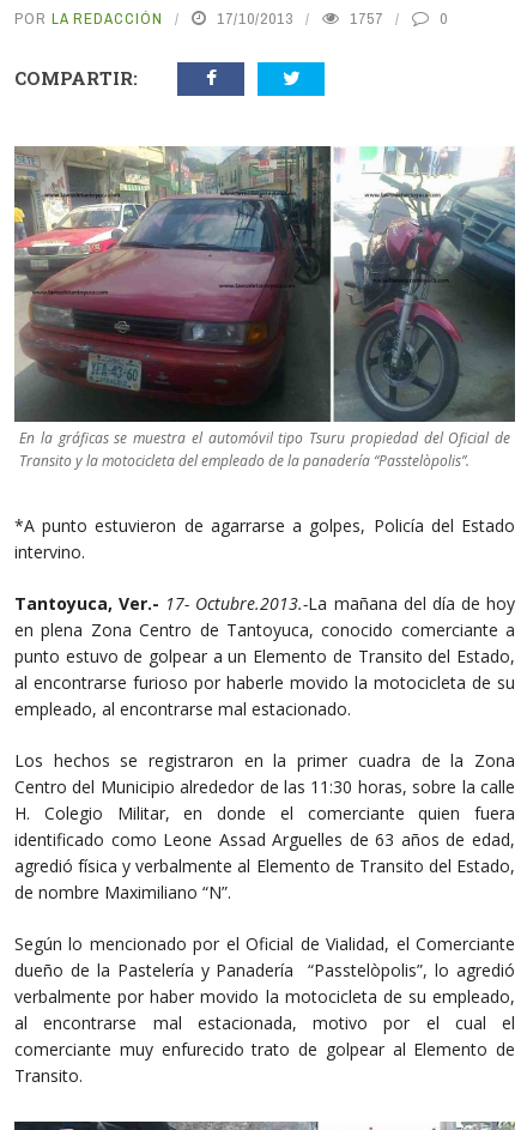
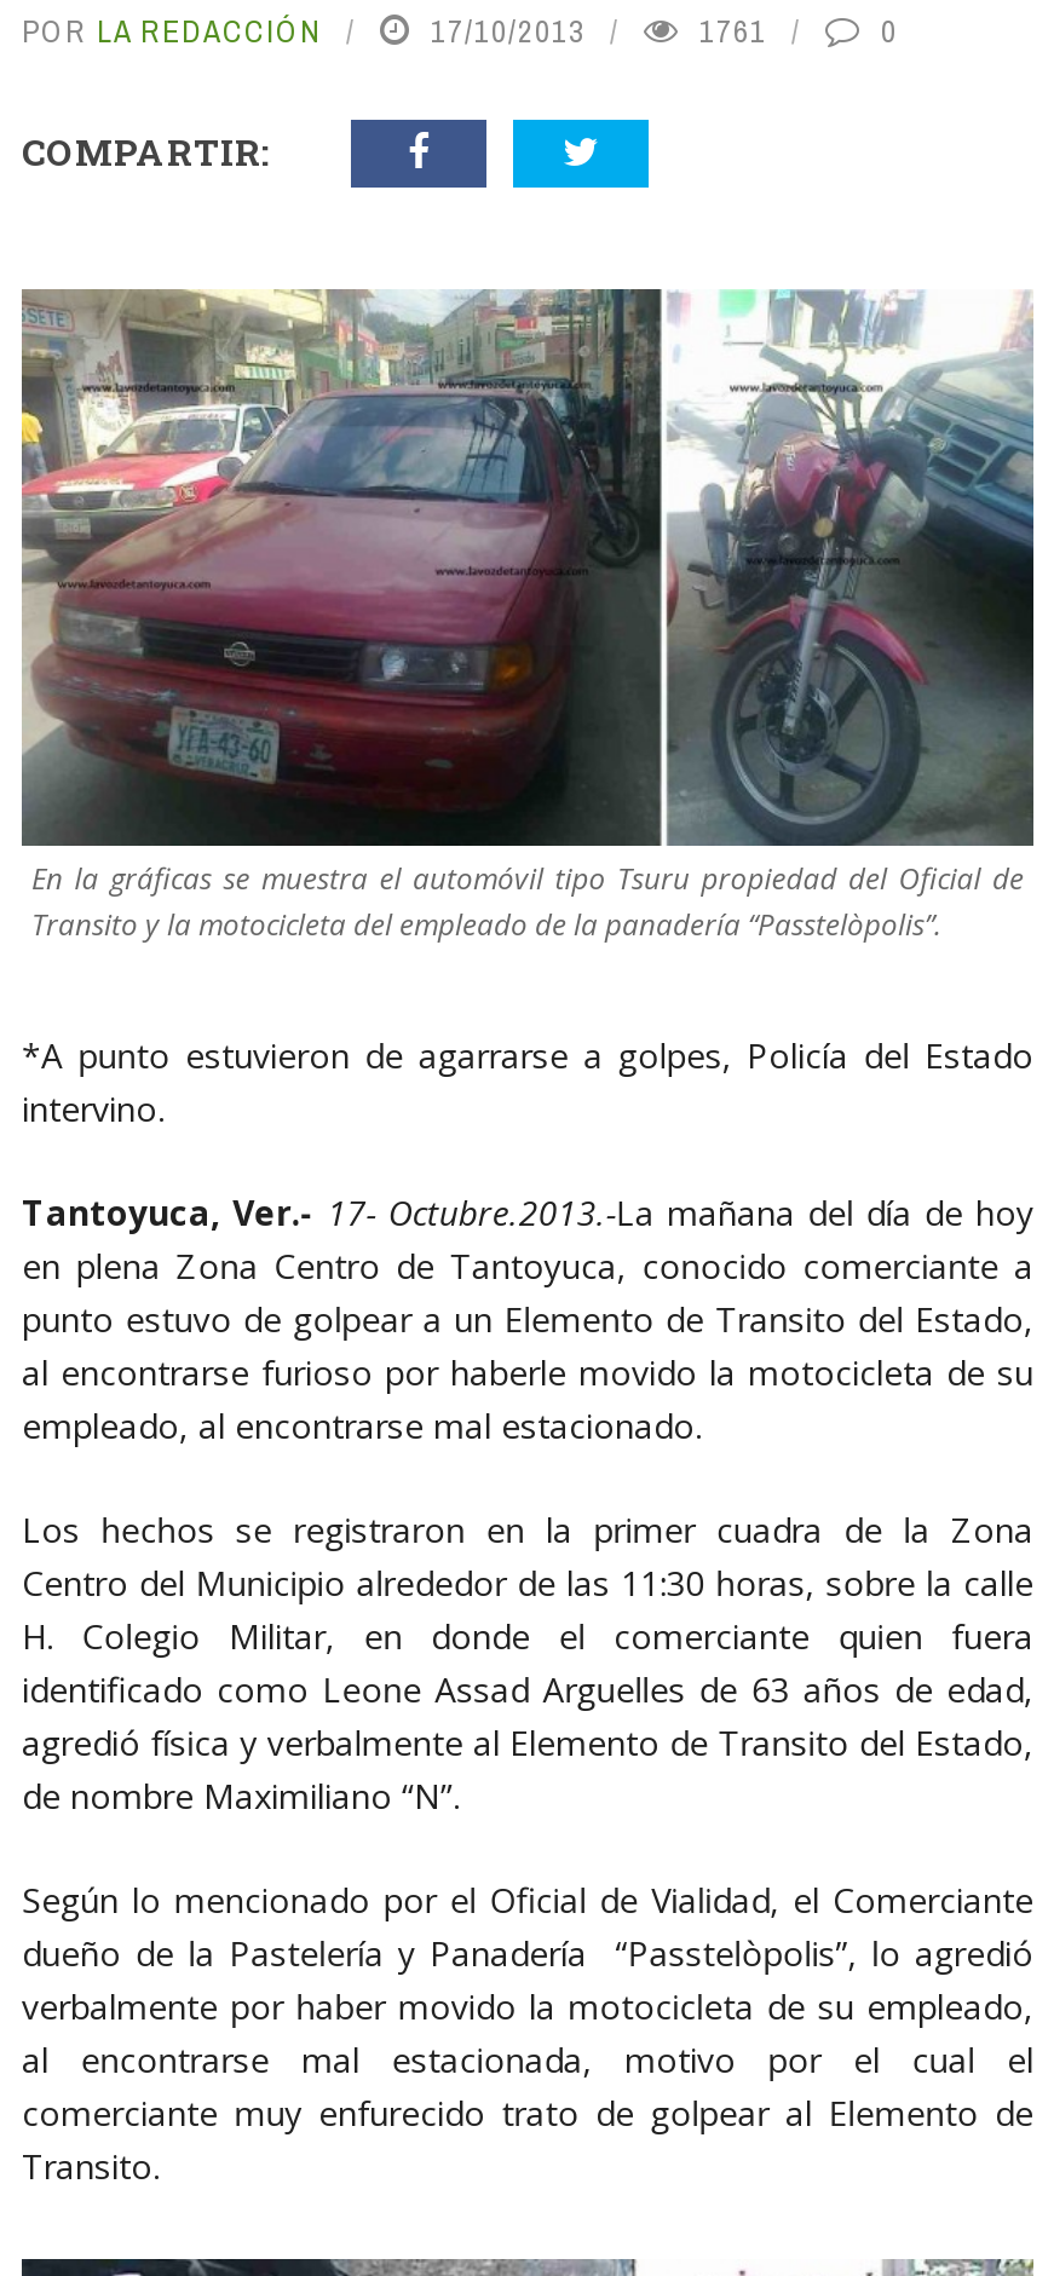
- 1757
+ 1761
